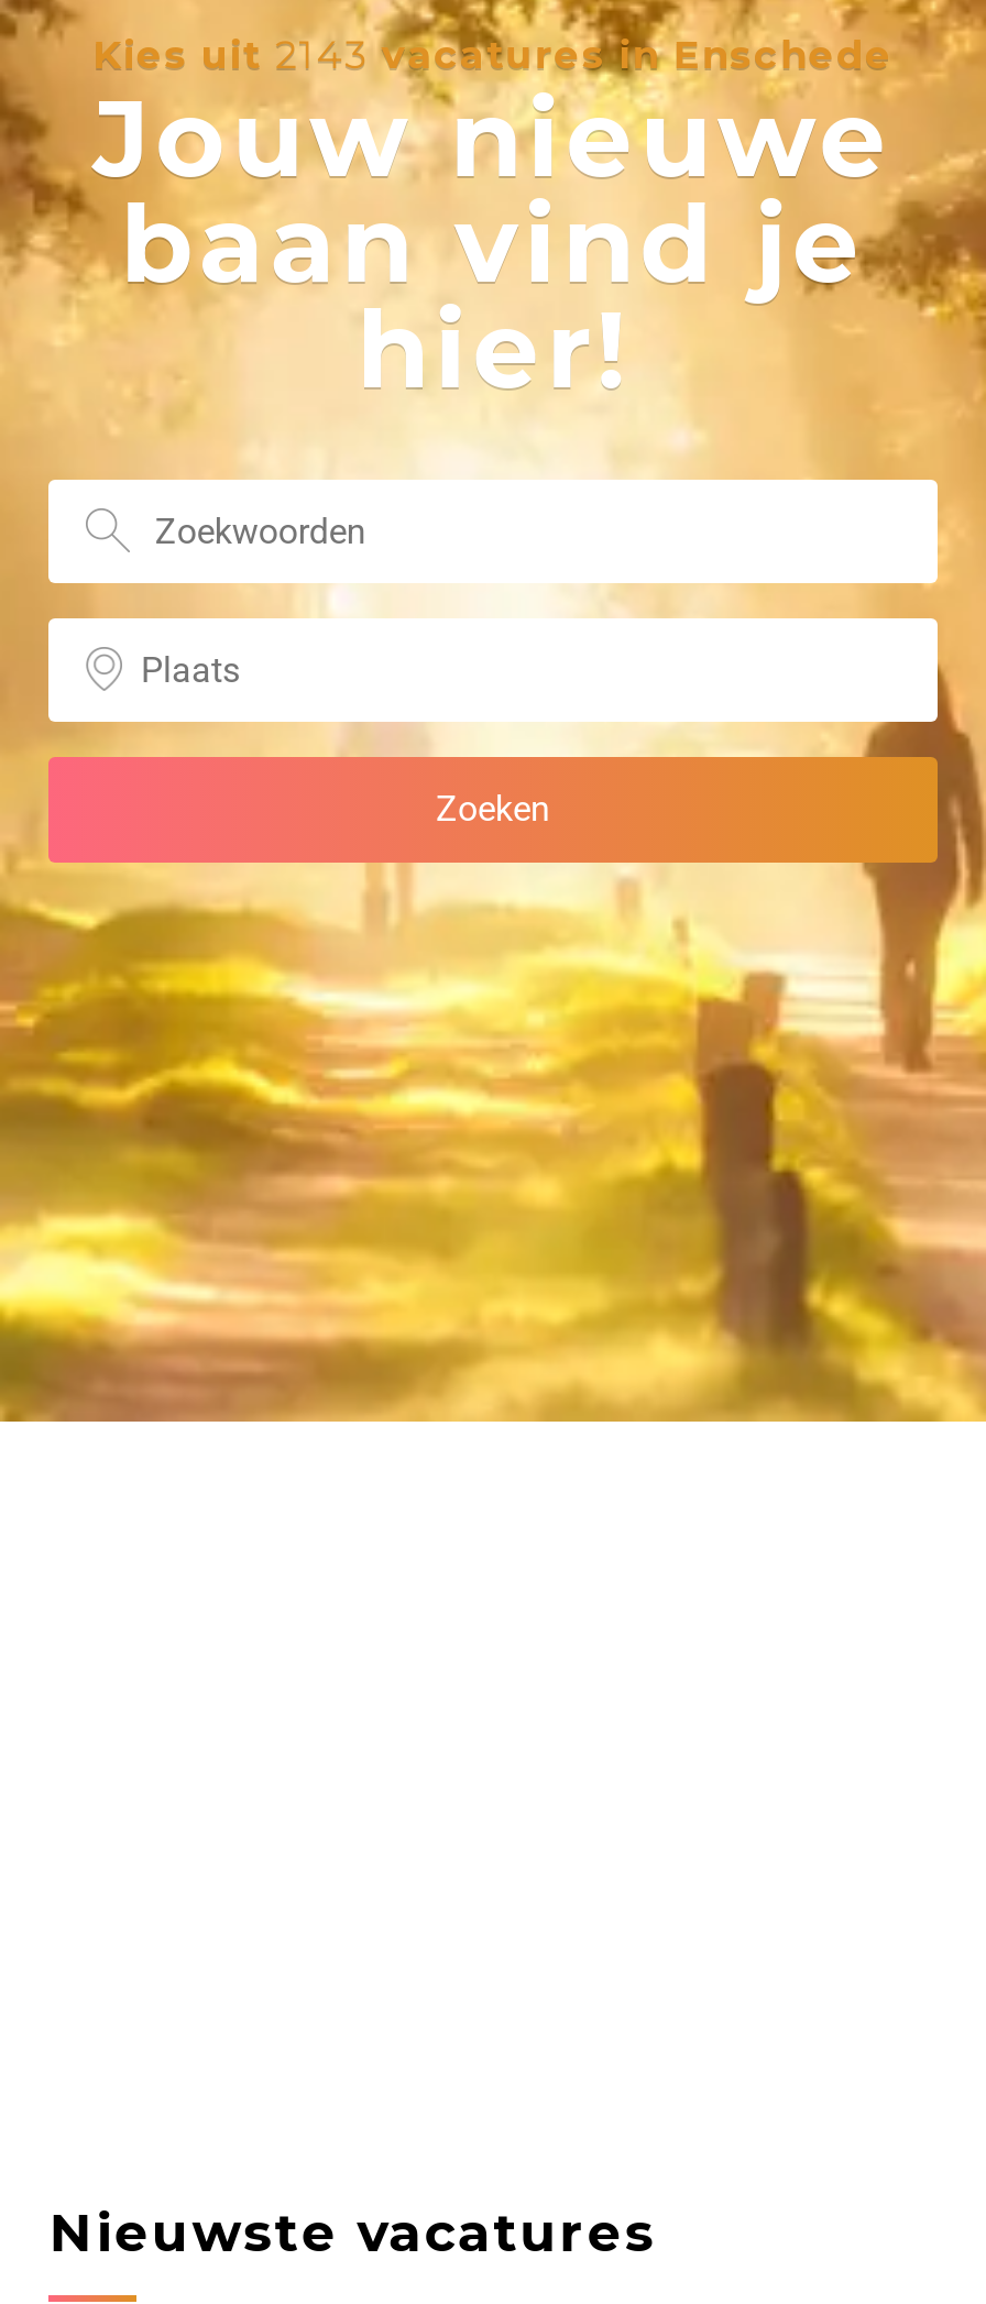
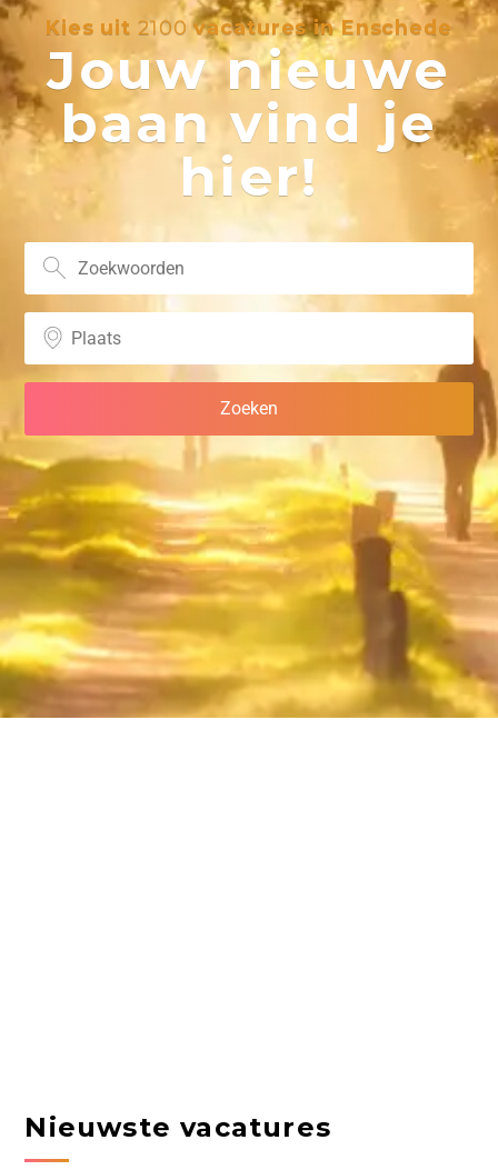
- Kies uit 2143 vacatures in Enschede
+ Kies uit 2100 vacatures in Enschede
